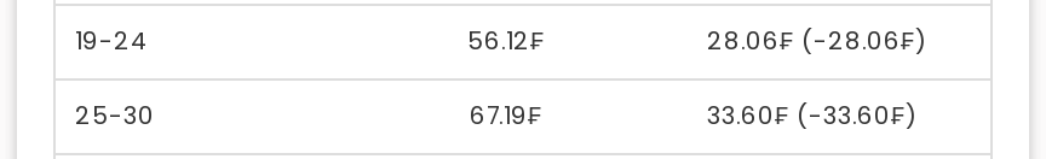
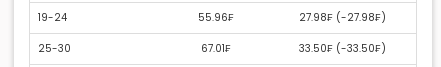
- 56.12₣
+ 55.96₣

- 28.06₣ (-28.06₣)
+ 27.98₣ (-27.98₣)

- 67.19₣
+ 67.01₣

- 33.60₣ (-33.60₣)
+ 33.50₣ (-33.50₣)
